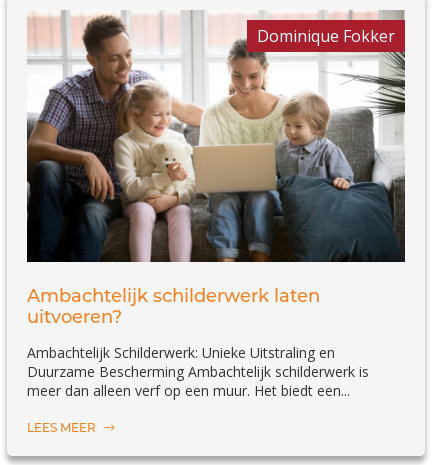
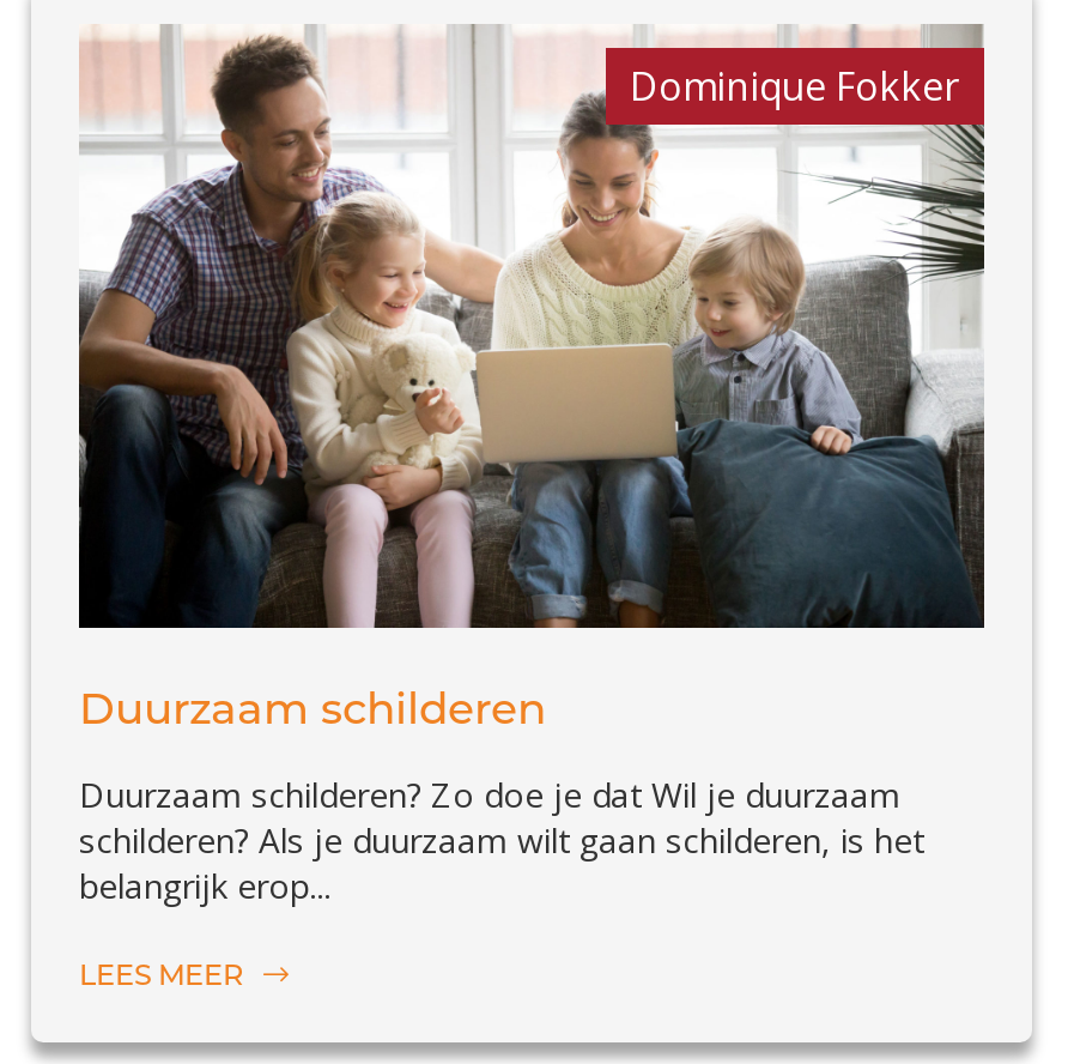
- Ambachtelijk schilderwerk laten
- uitvoeren?
+ Duurzaam schilderen

- Ambachtelijk Schilderwerk: Unieke Uitstraling en
- Duurzame Bescherming Ambachtelijk schilderwerk is
- meer dan alleen verf op een muur. Het biedt een...
+ Duurzaam schilderen? Zo doe je dat Wil je duurzaam
+ schilderen? Als je duurzaam wilt gaan schilderen, is het
+ belangrijk erop...
